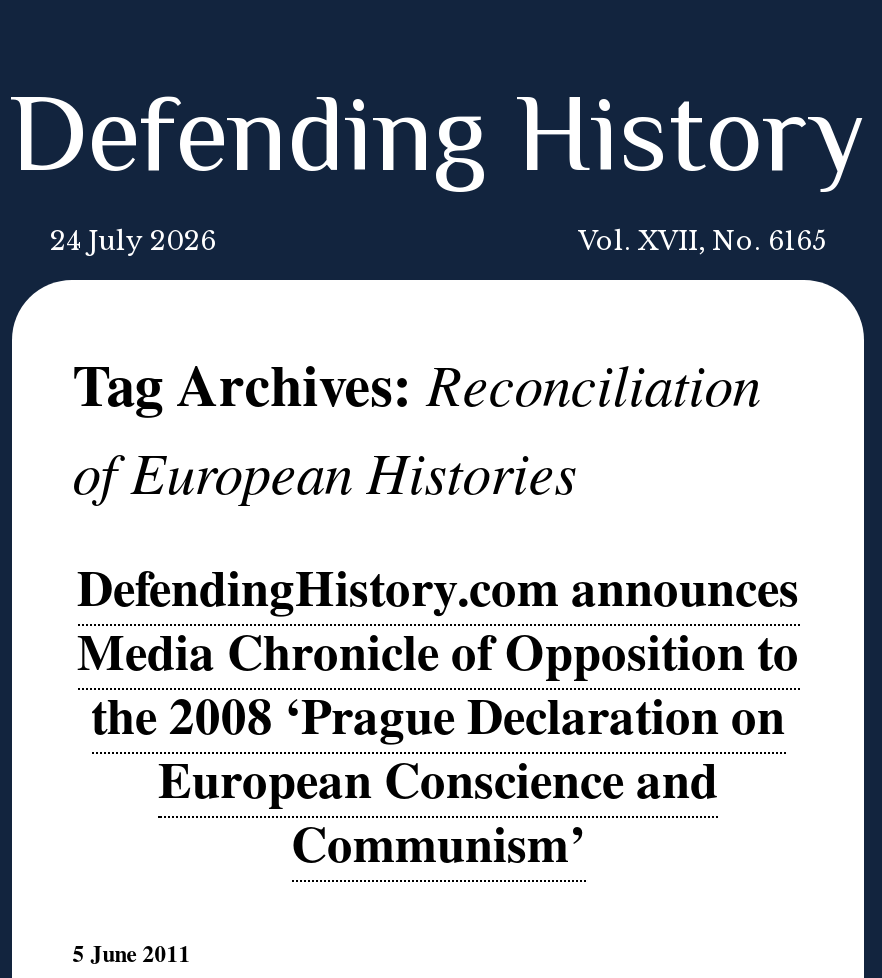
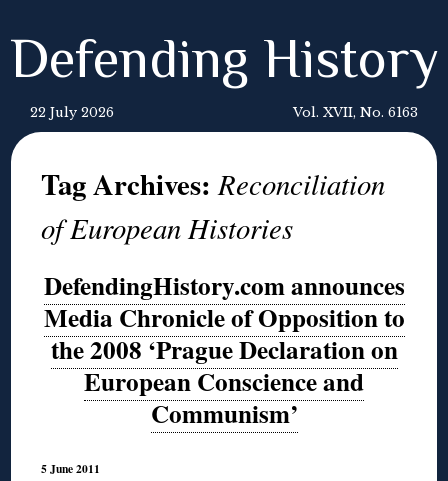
- 24 July 2026
+ 22 July 2026

- Vol. XVII, No. 6165
+ Vol. XVII, No. 6163
